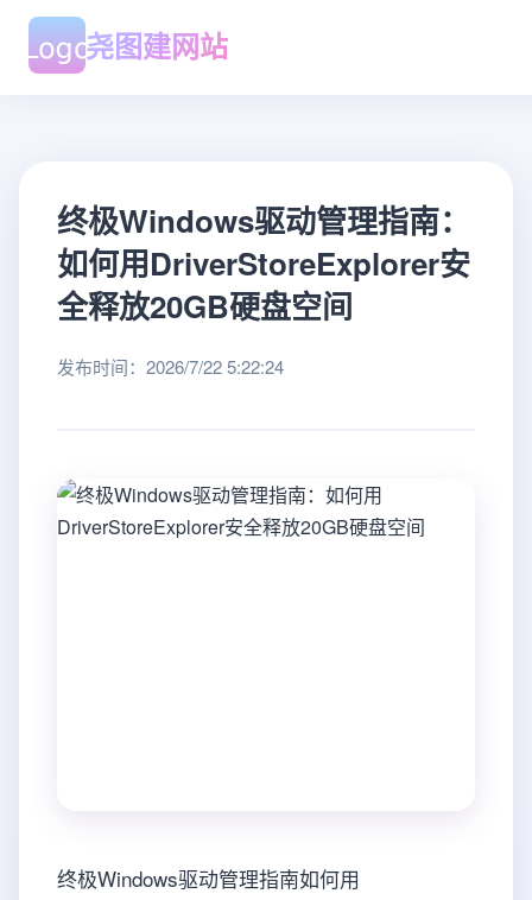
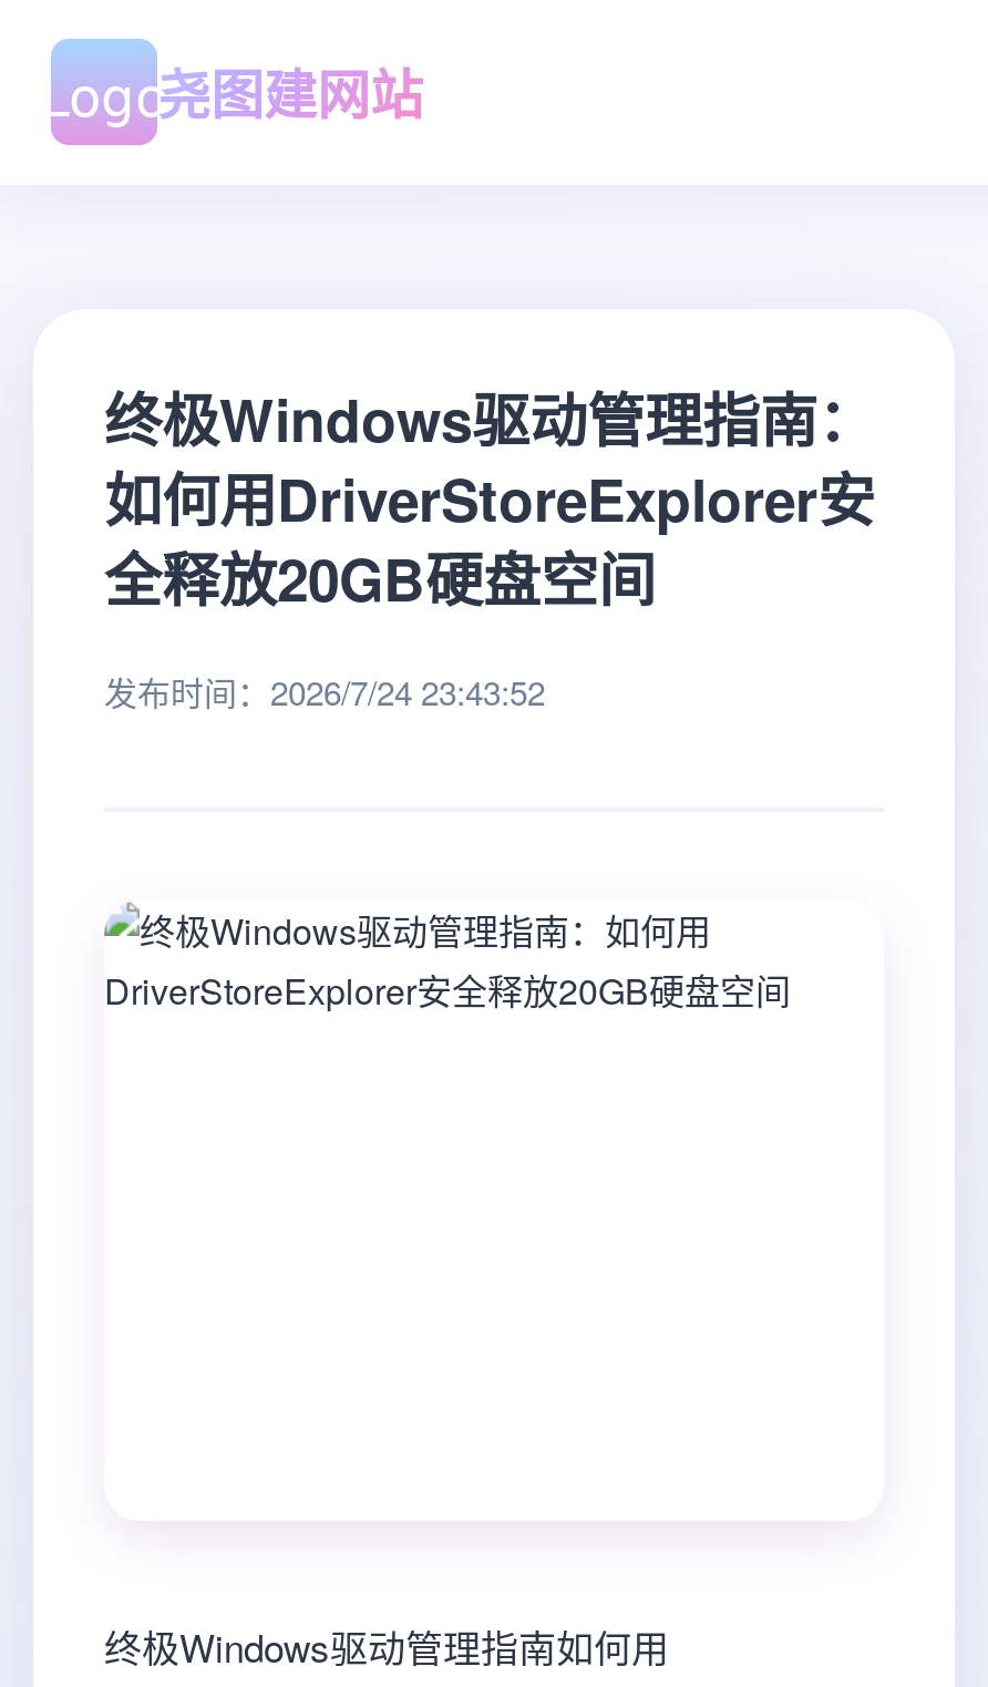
- 发布时间：2026/7/22 5:22:24
+ 发布时间：2026/7/24 23:43:52
